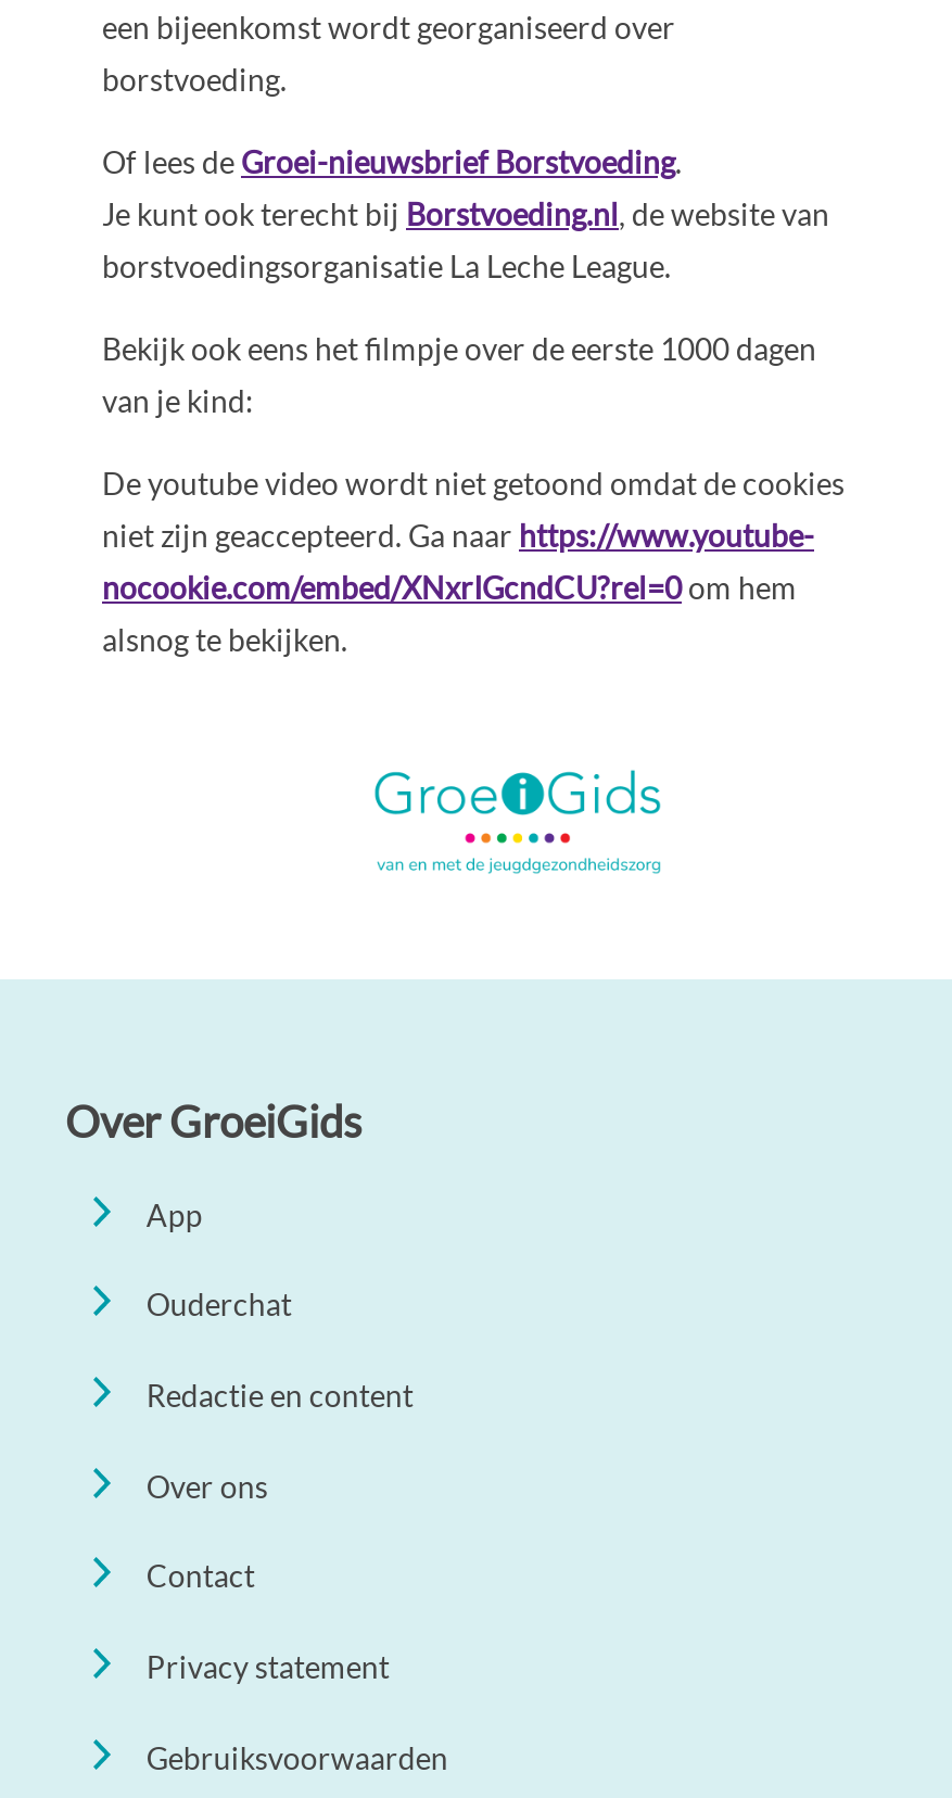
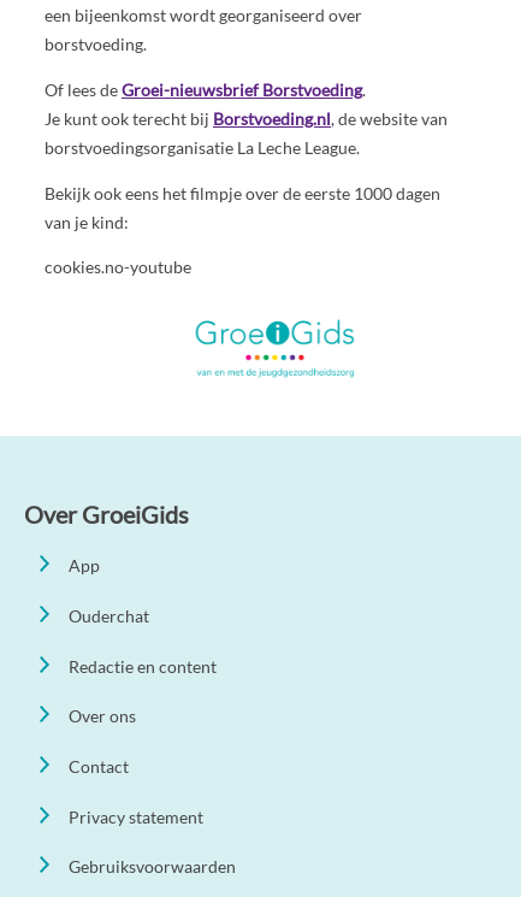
- De youtube video wordt niet getoond omdat de cookies
- niet zijn geaccepteerd. Ga naar https://www.youtube-
- nocookie.com/embed/XNxrIGcndCU?rel=0 om hem
- alsnog te bekijken.
+ cookies.no-youtube
